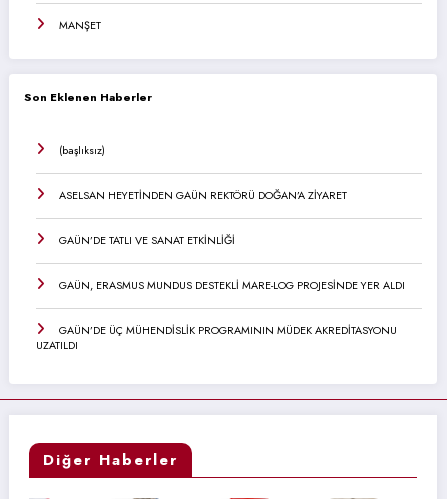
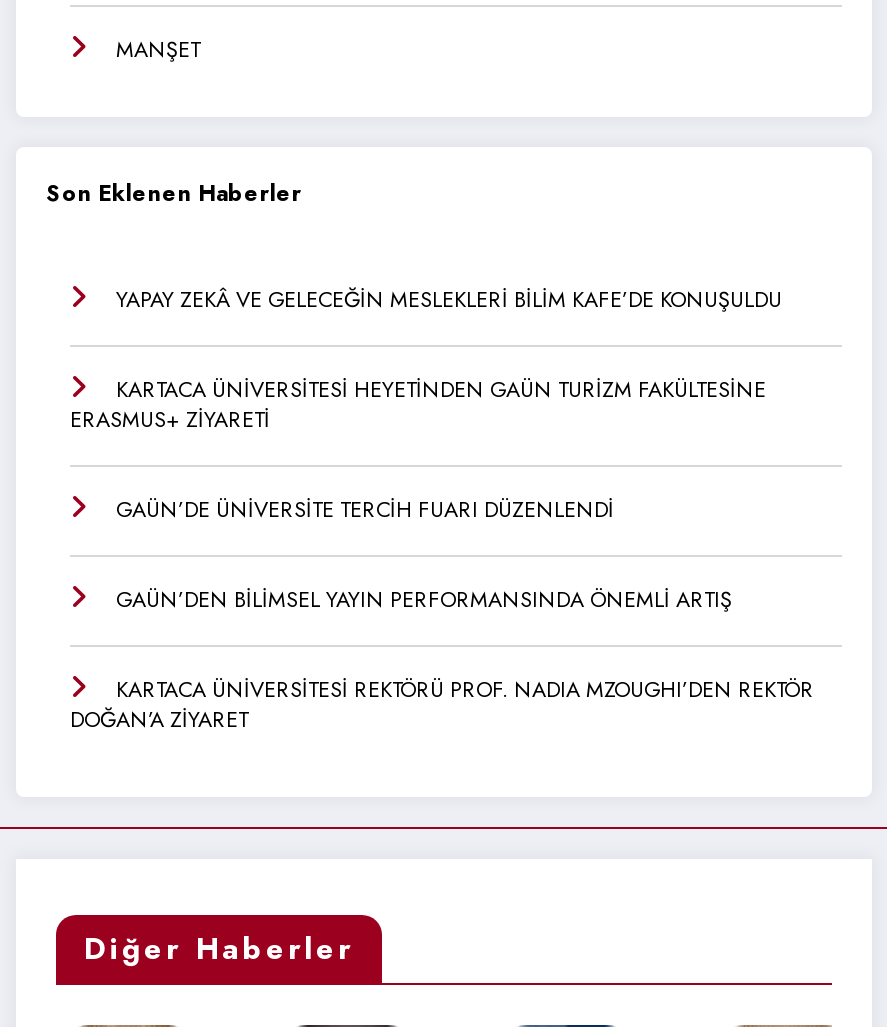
- (başlıksız)
+ YAPAY ZEKÂ VE GELECEĞİN MESLEKLERİ BİLİM KAFE’DE KONUŞULDU

- ASELSAN HEYETİNDEN GAÜN REKTÖRÜ DOĞAN’A ZİYARET
+ KARTACA ÜNİVERSİTESİ HEYETİNDEN GAÜN TURİZM FAKÜLTESİNE
+ ERASMUS+ ZİYARETİ

- GAÜN’DE TATLI VE SANAT ETKİNLİĞİ
+ GAÜN’DE ÜNİVERSİTE TERCİH FUARI DÜZENLENDİ

- GAÜN, ERASMUS MUNDUS DESTEKLİ MARE-LOG PROJESİNDE YER ALDI
+ GAÜN’DEN BİLİMSEL YAYIN PERFORMANSINDA ÖNEMLİ ARTIŞ

- GAÜN’DE ÜÇ MÜHENDİSLİK PROGRAMININ MÜDEK AKREDİTASYONU
- UZATILDI
+ KARTACA ÜNİVERSİTESİ REKTÖRÜ PROF. NADIA MZOUGHI’DEN REKTÖR
+ DOĞAN’A ZİYARET
